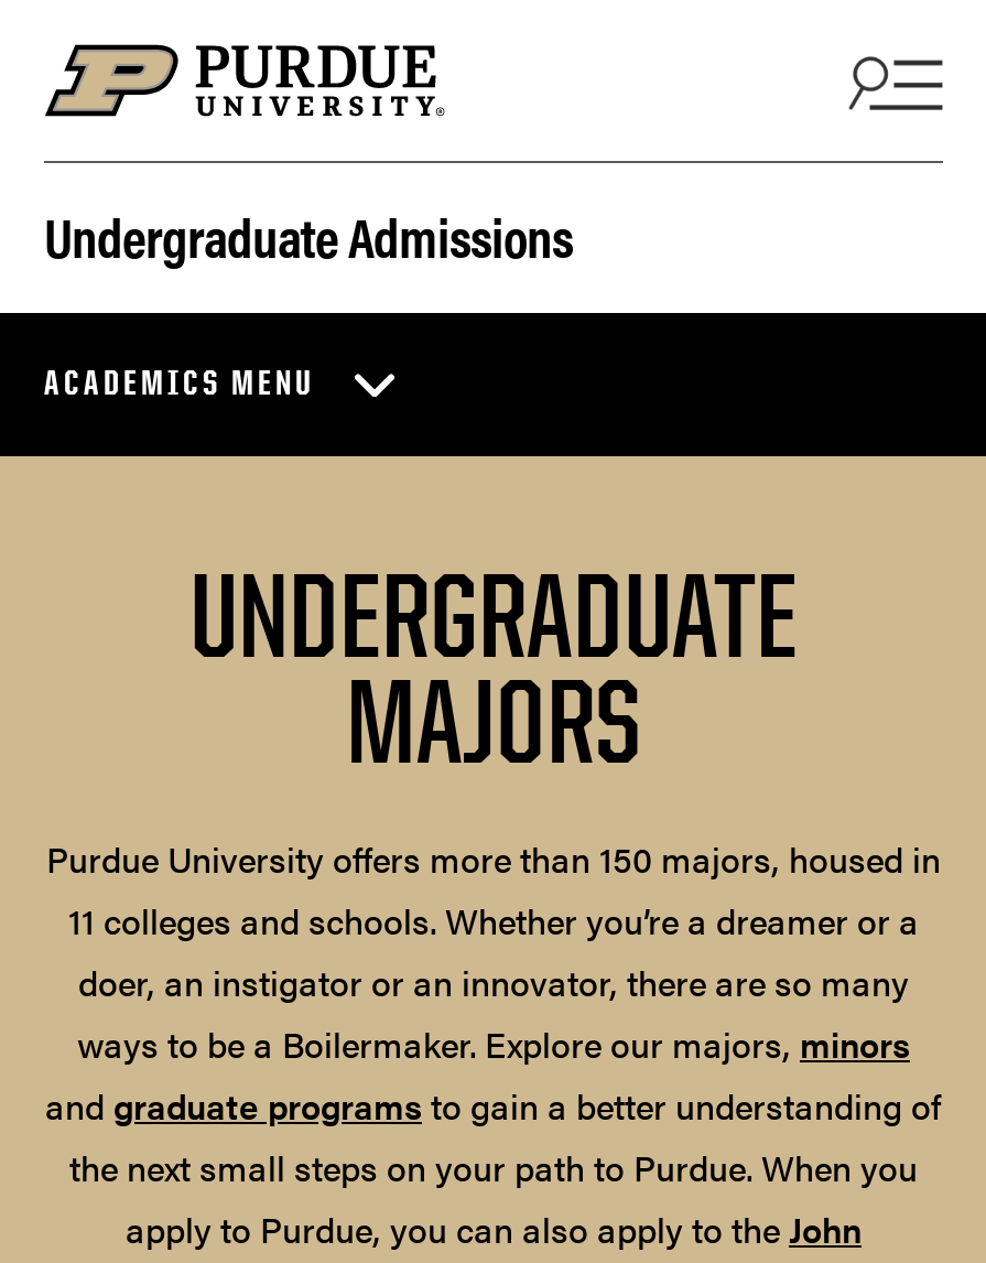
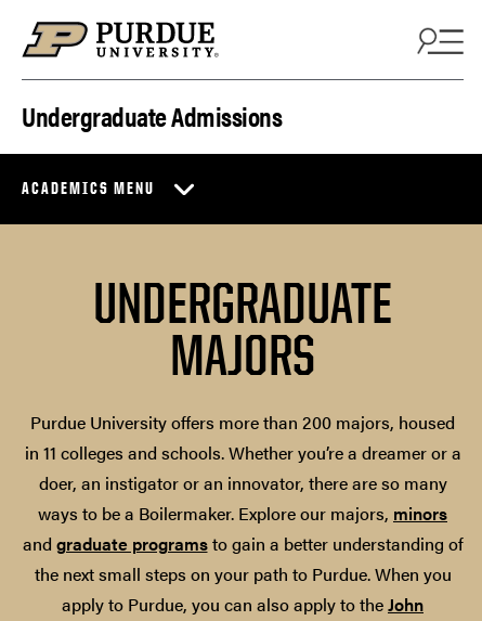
- Purdue University offers more than 150 majors, housed in
- 11 colleges and schools. Whether you’re a dreamer or a
+ Purdue University offers more than 200 majors, housed
+ in 11 colleges and schools. Whether you’re a dreamer or a
